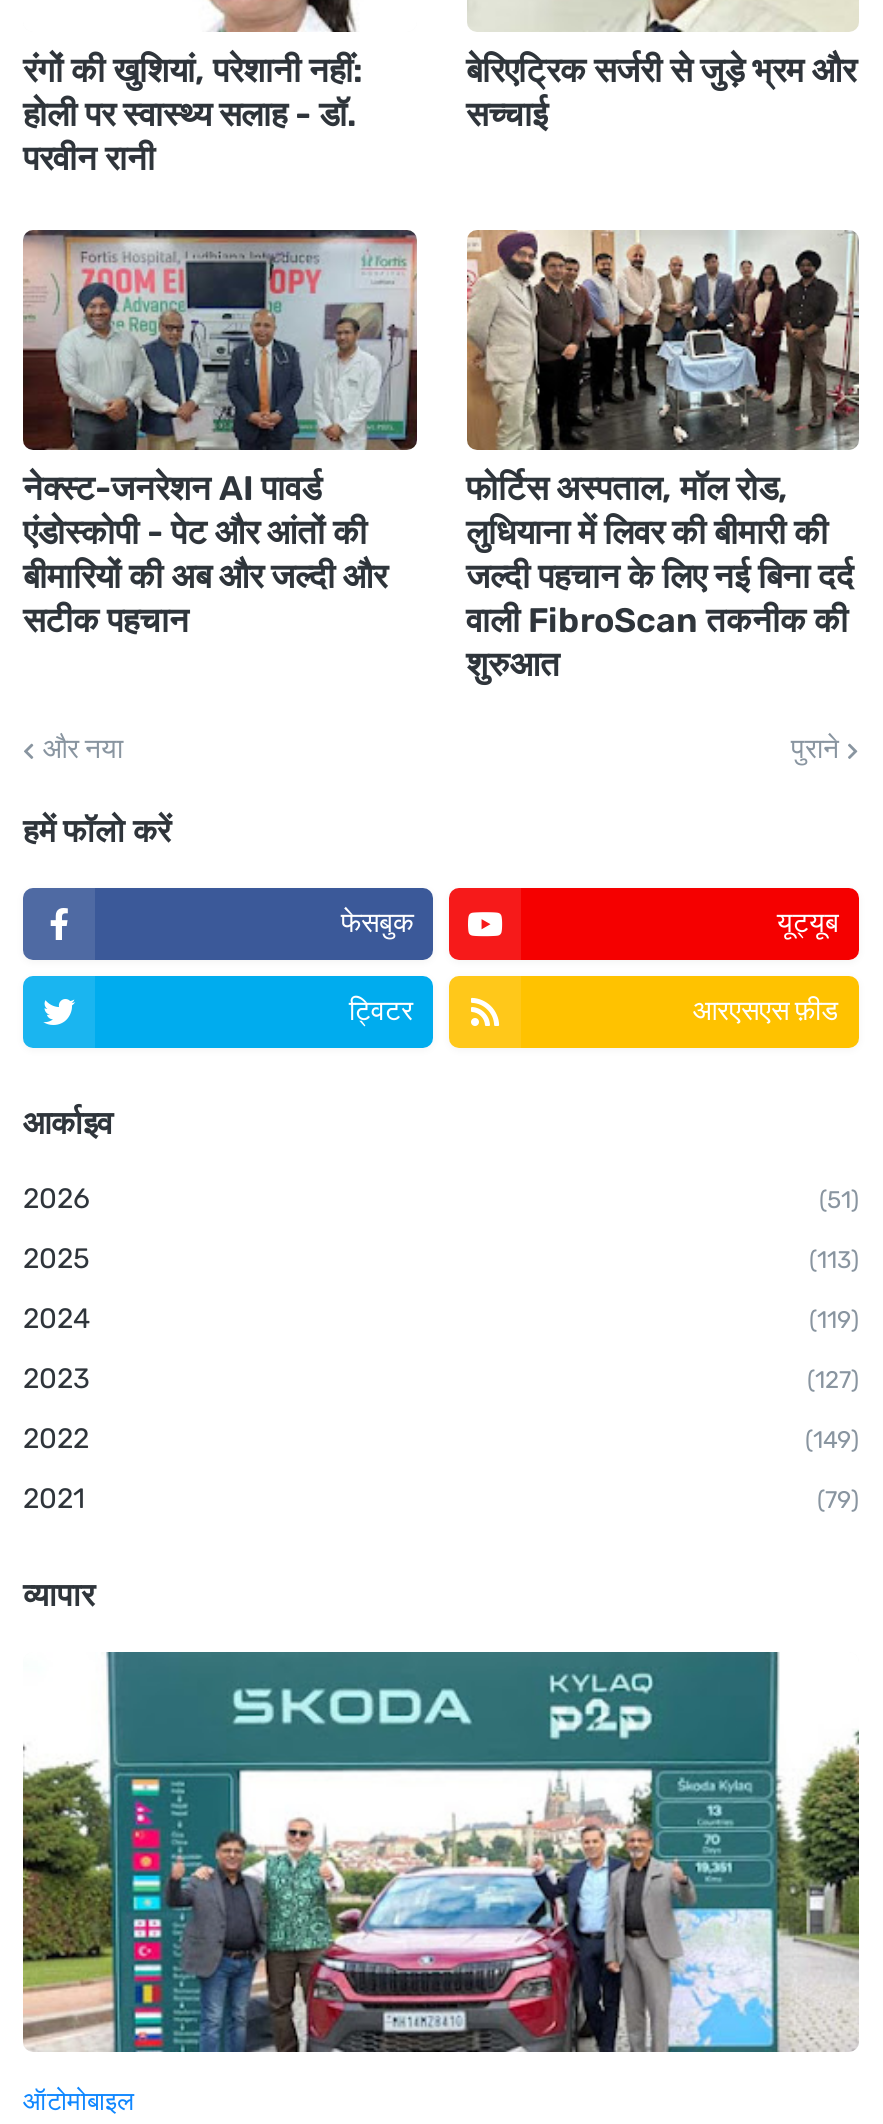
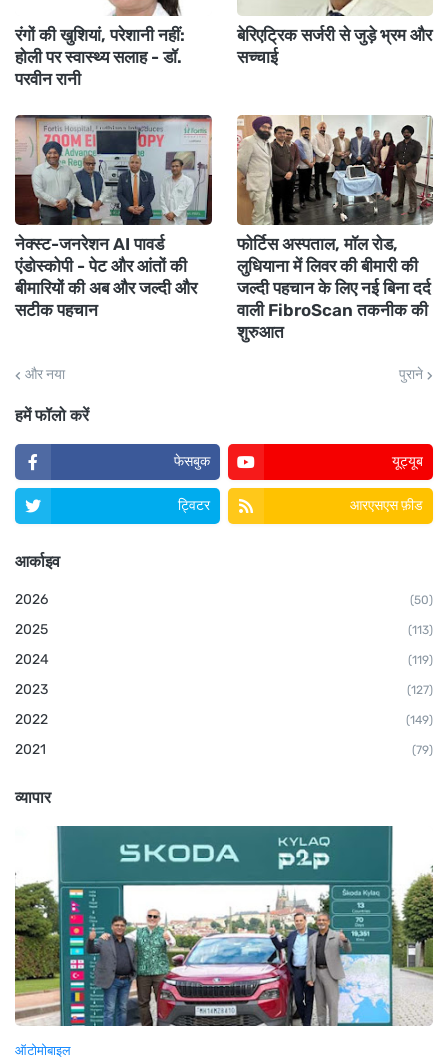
- (51)
+ (50)
